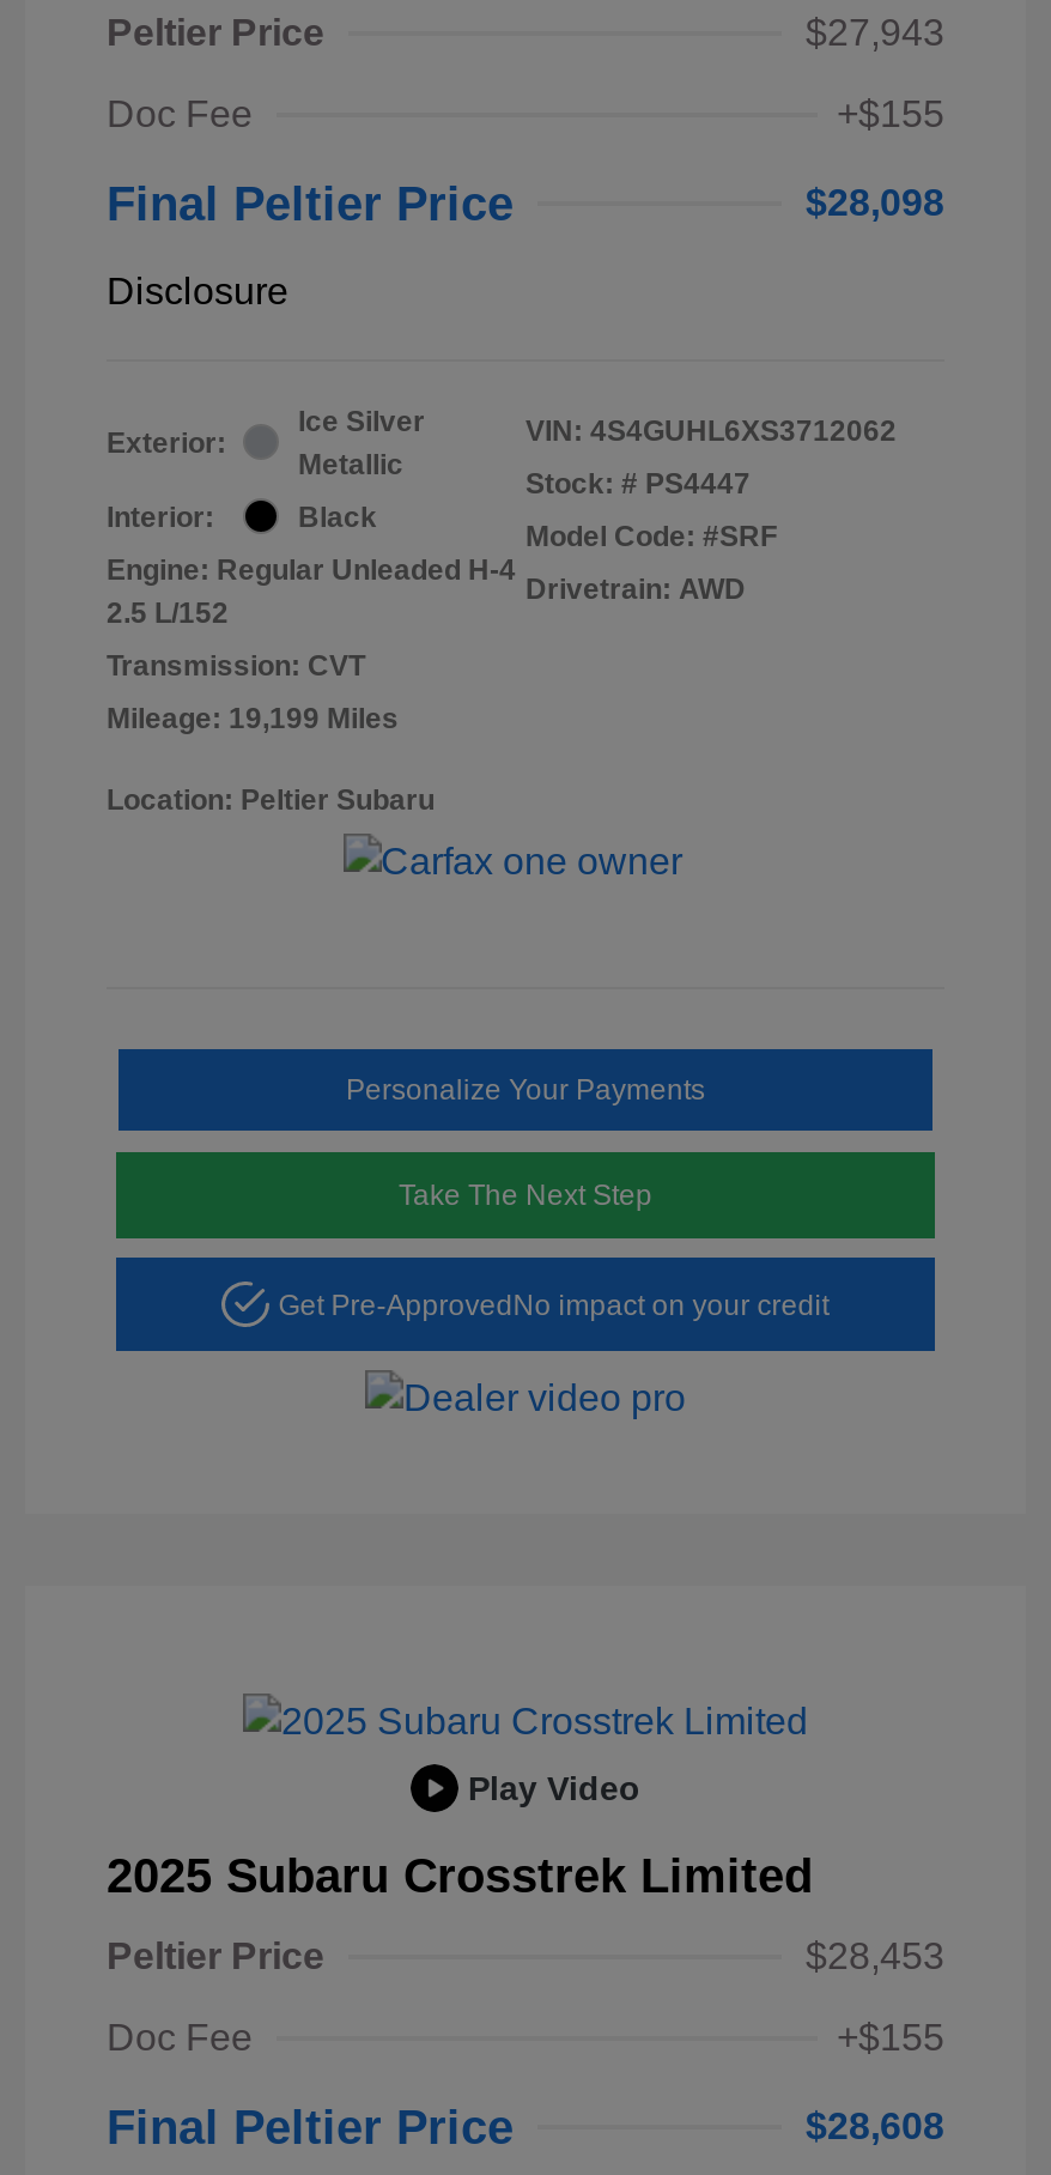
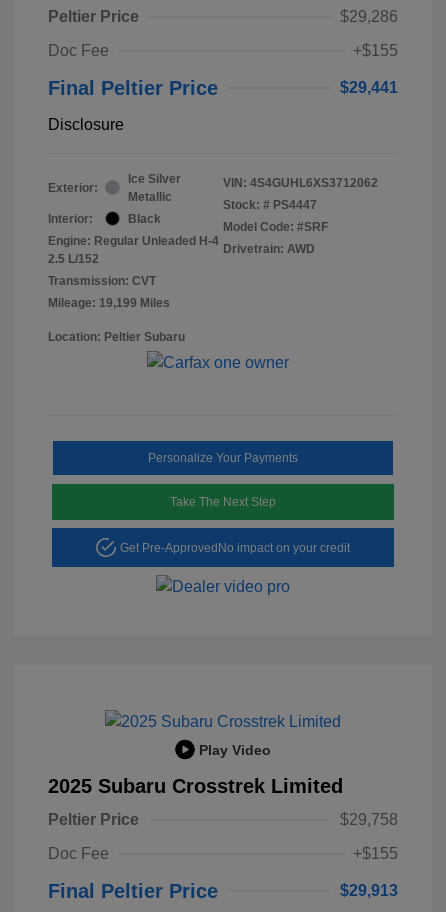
- $27,943
+ $29,286

- $28,098
+ $29,441

- $28,453
+ $29,758

- $28,608
+ $29,913
